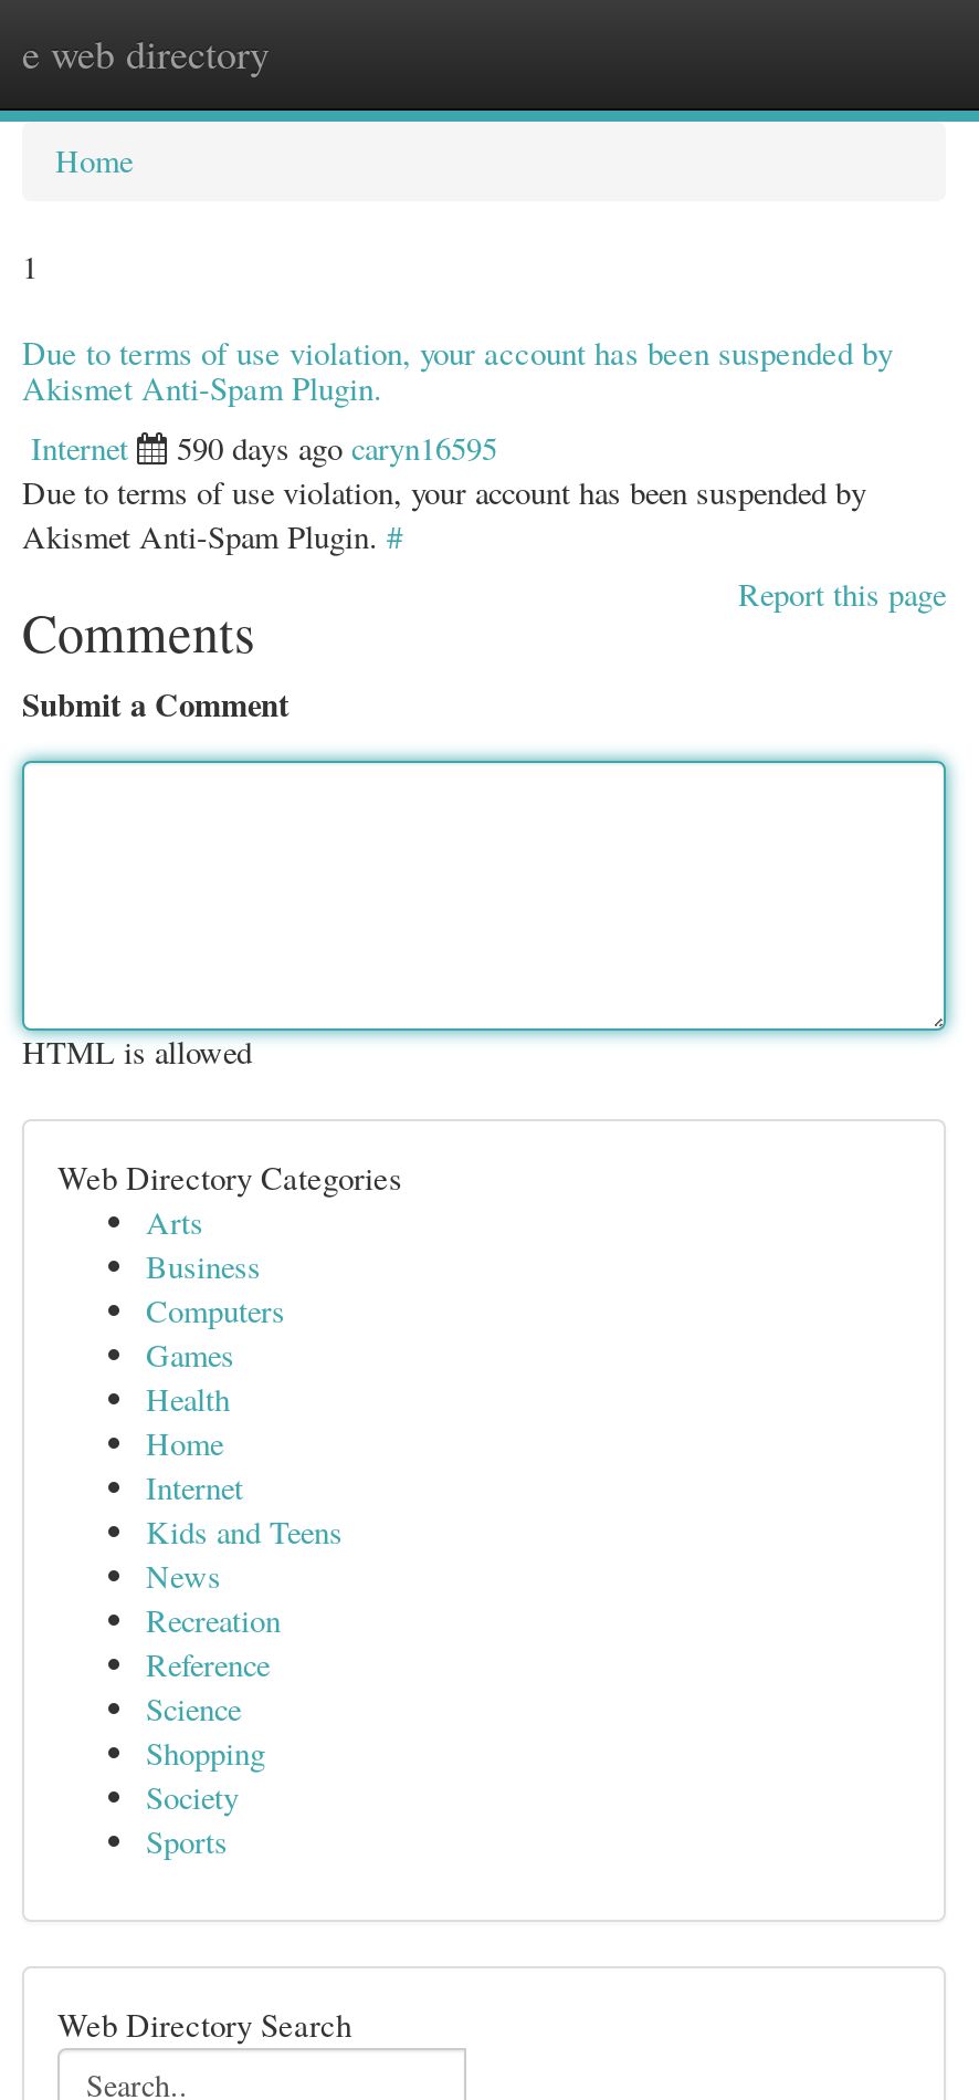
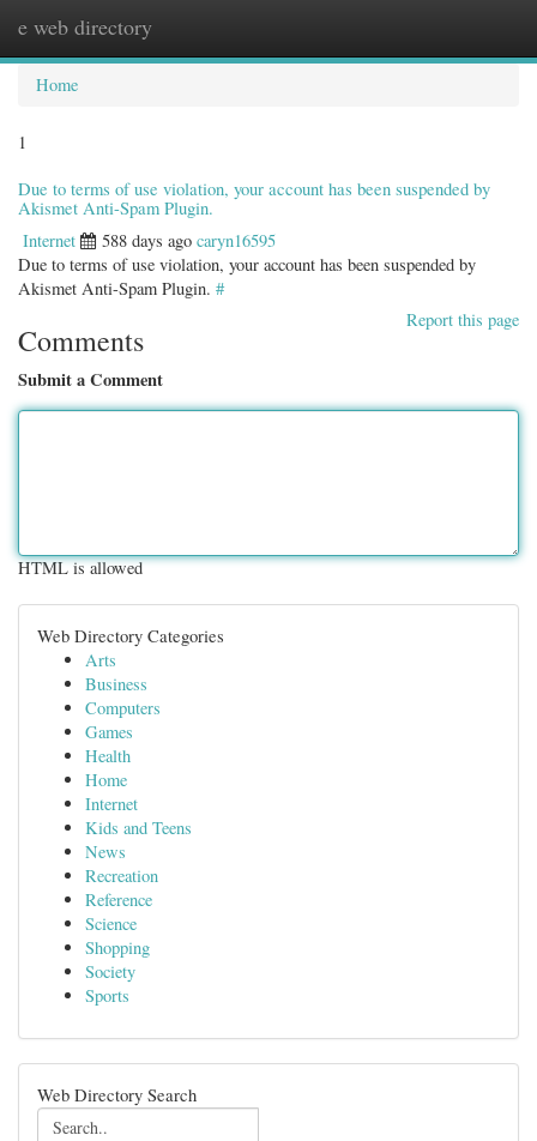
- 590 days ago caryn16595
+ 588 days ago caryn16595
